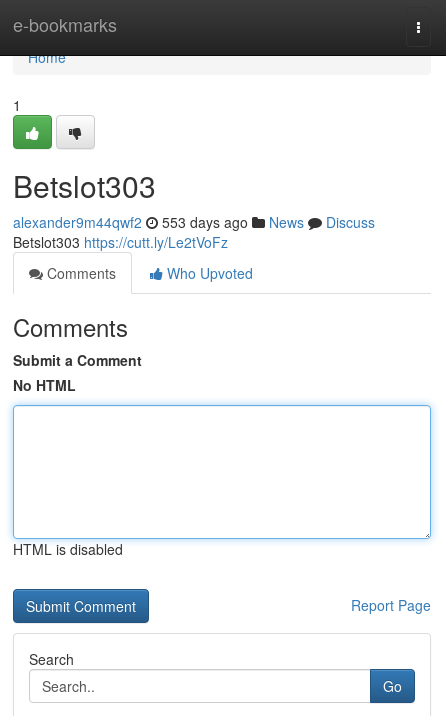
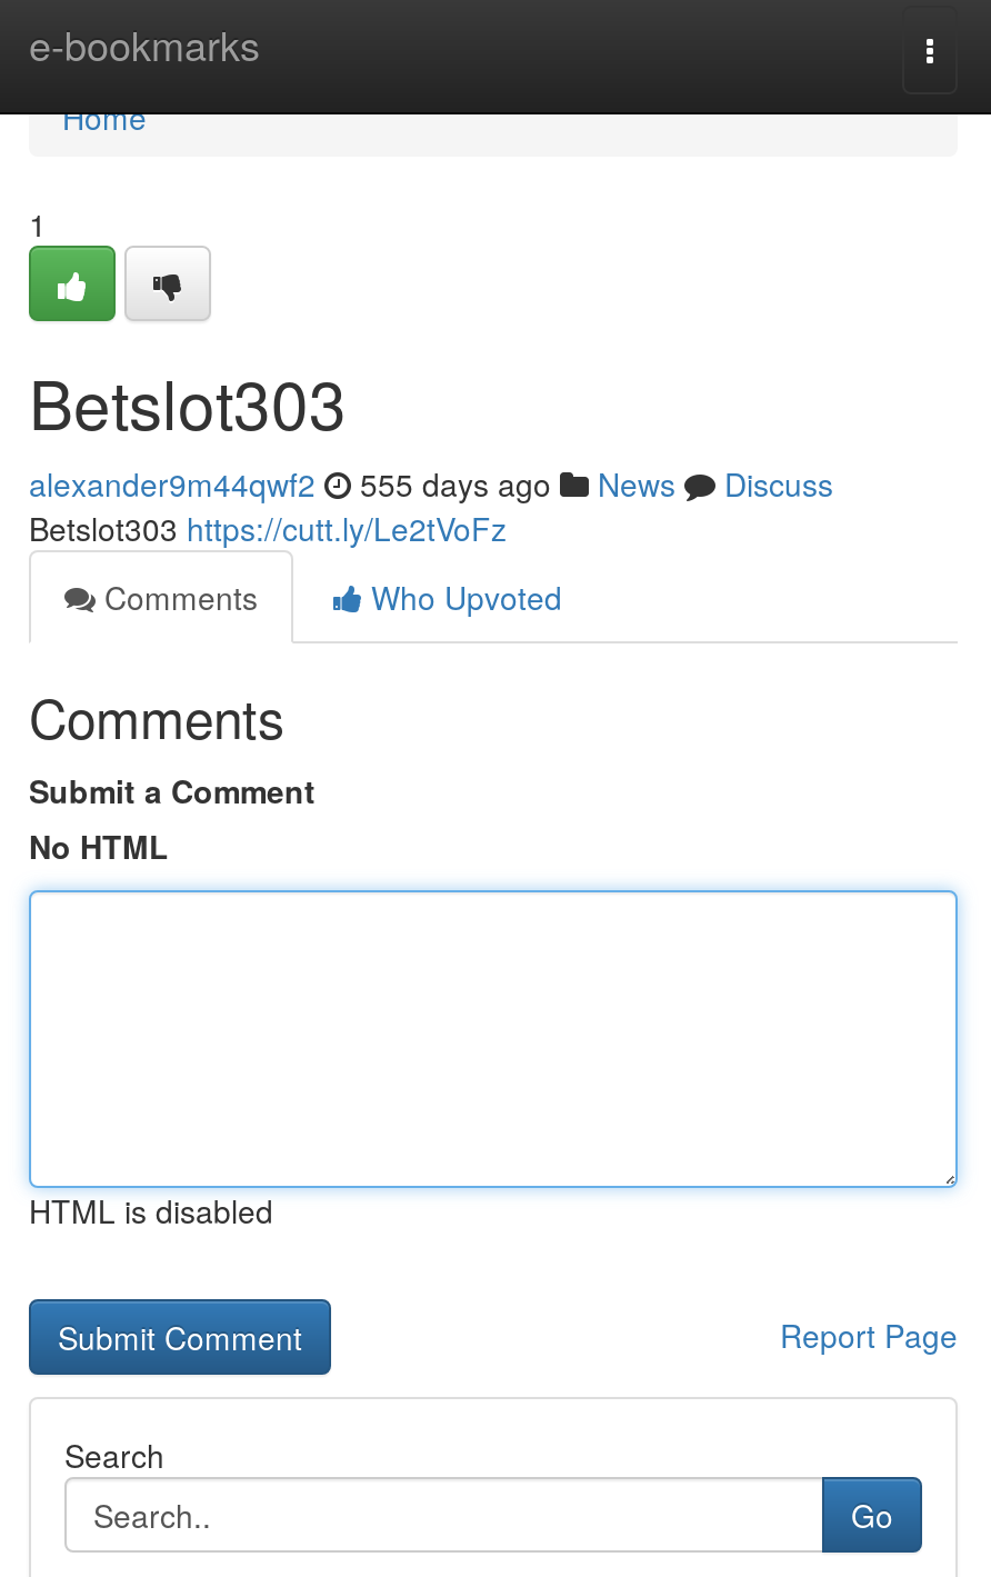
- alexander9m44qwf2 553 days ago News Discuss
+ alexander9m44qwf2 555 days ago News Discuss
